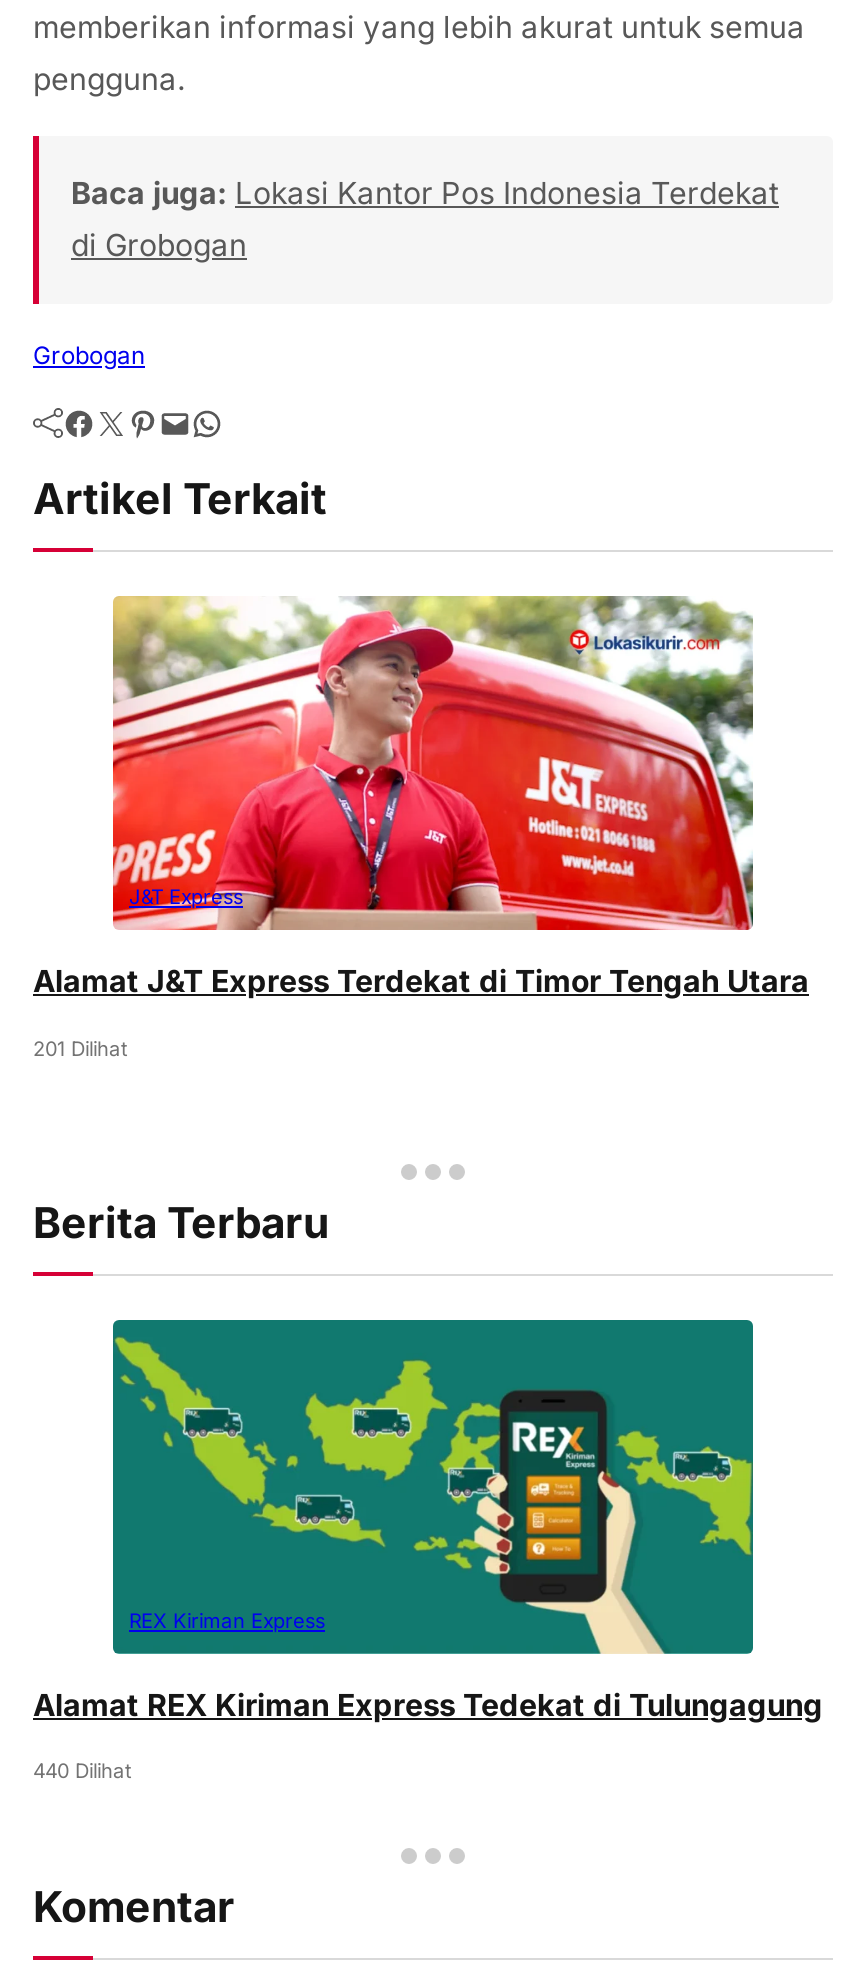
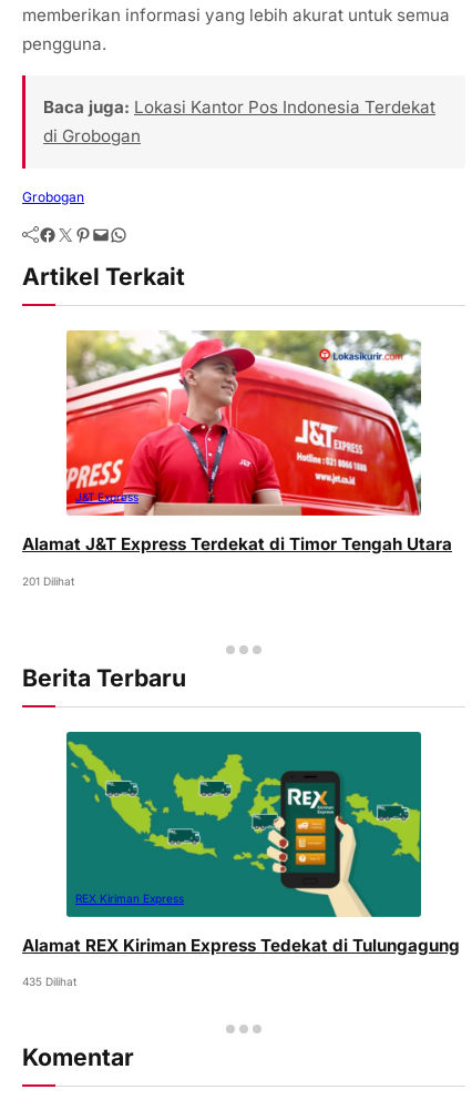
- 440 Dilihat
+ 435 Dilihat
